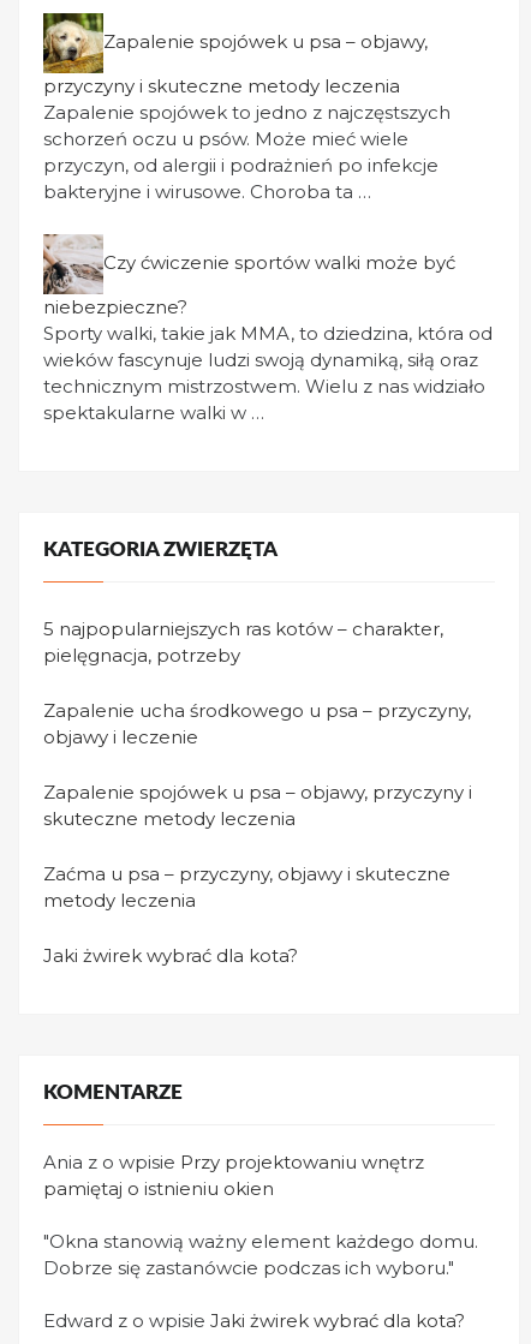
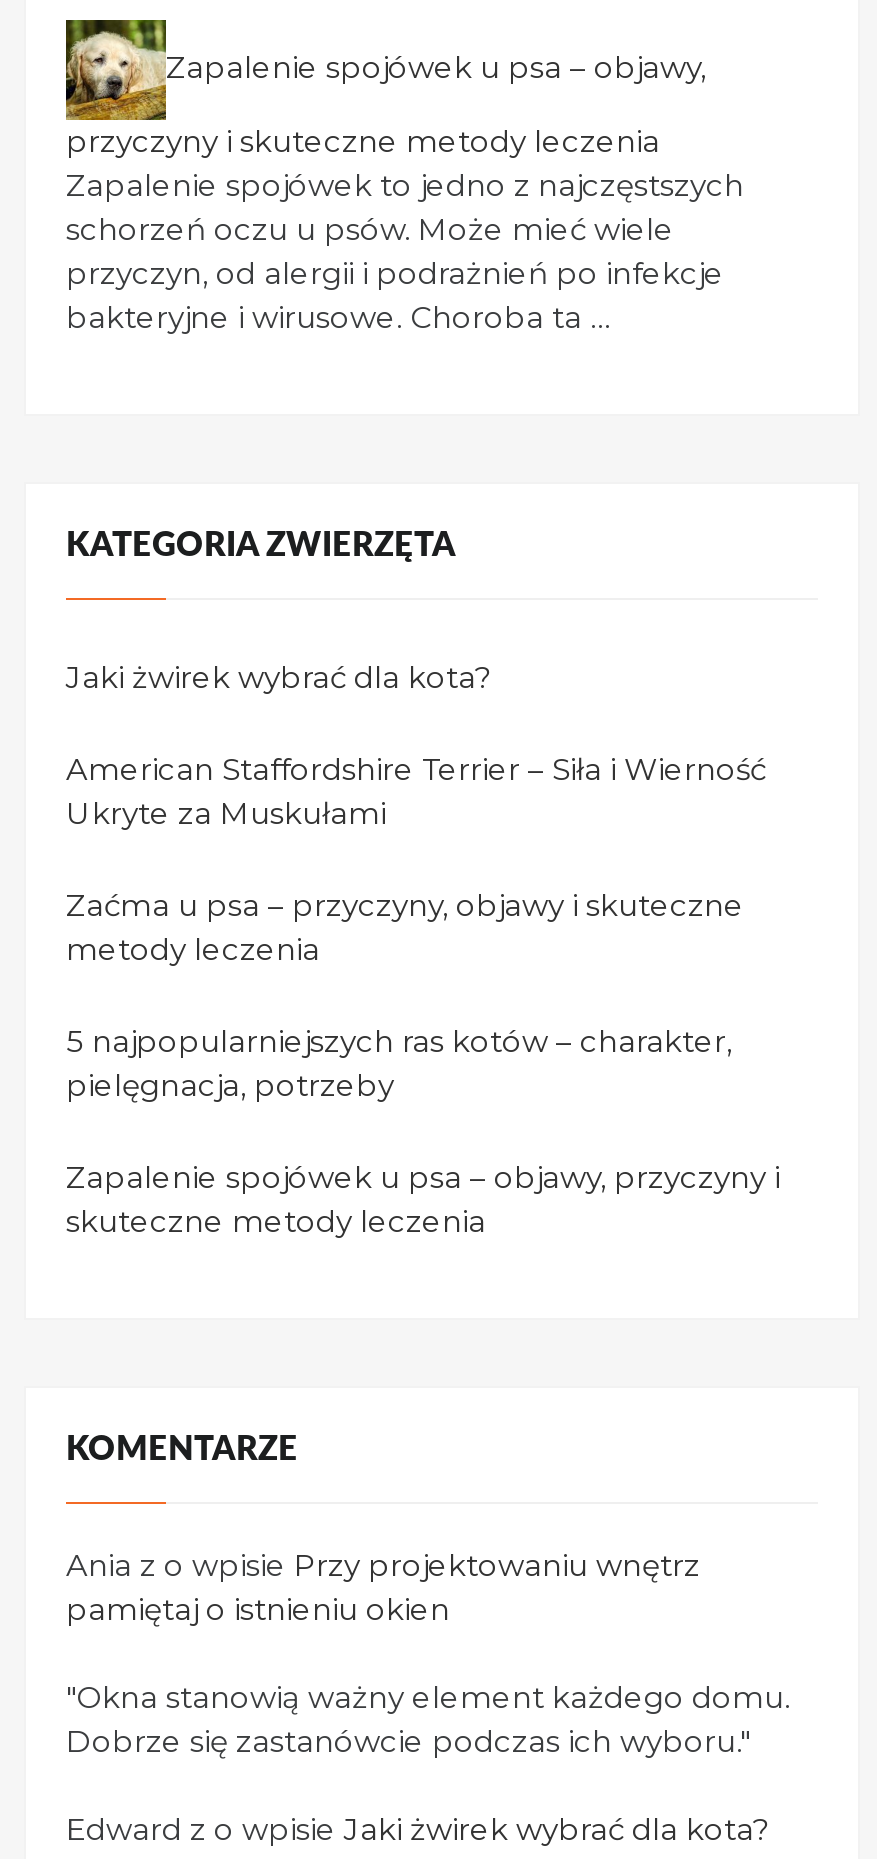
- [image]
- Czy ćwiczenie sportów walki może być
- niebezpieczne?
- Sporty walki, takie jak MMA, to dziedzina, która od
- wieków fascynuje ludzi swoją dynamiką, siłą oraz
- technicznym mistrzostwem. Wielu z nas widziało
- spektakularne walki w …

+ American Staffordshire Terrier – Siła i Wierność
+ Ukryte za Muskułami

- Zapalenie ucha środkowego u psa – przyczyny,
- objawy i leczenie

moved up: Zaćma u psa – przyczyny, objawy i skuteczne | metody leczenia | Jaki żwirek wybrać dla kota?
